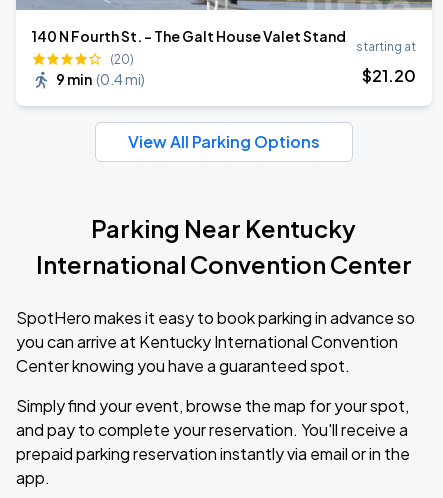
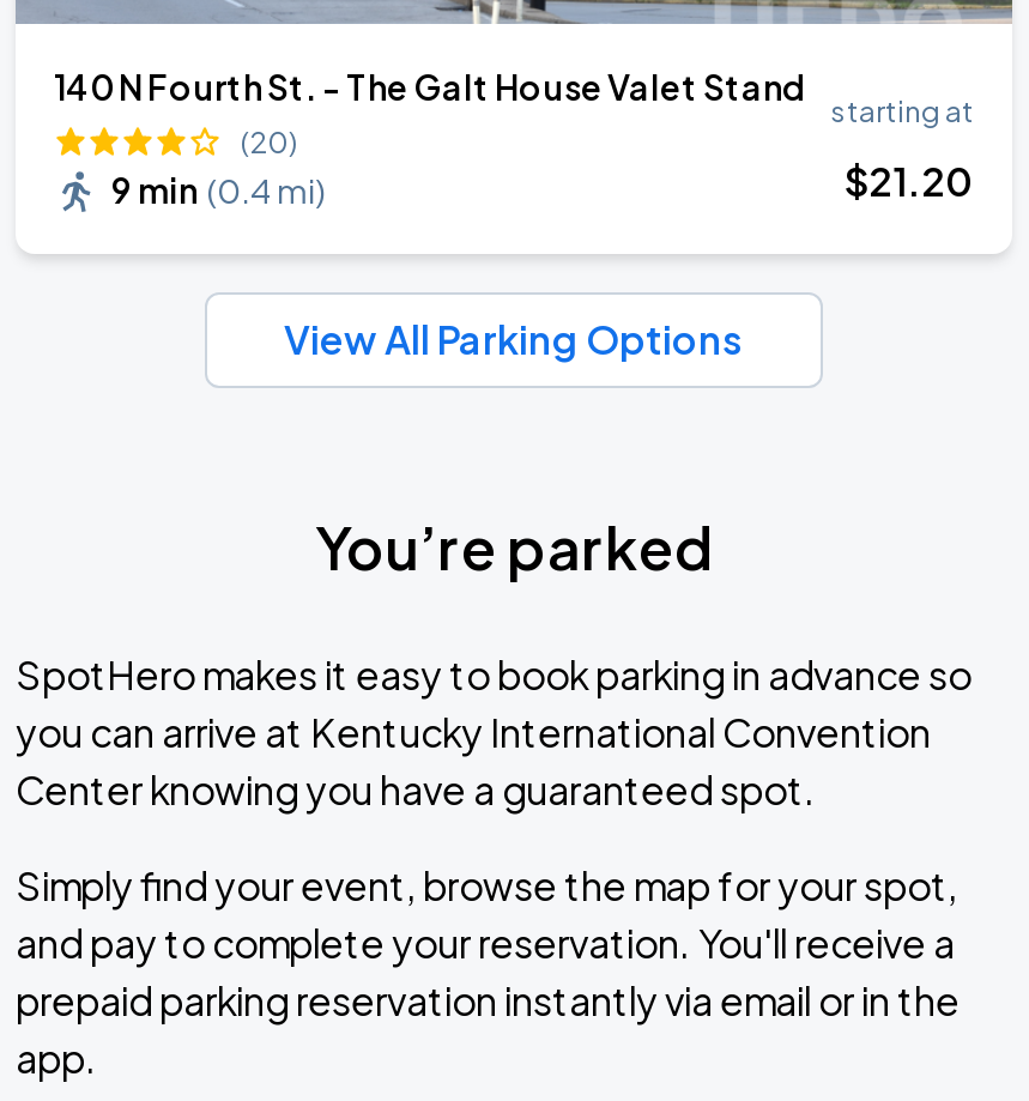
- Parking Near Kentucky
- International Convention Center
+ You’re parked
